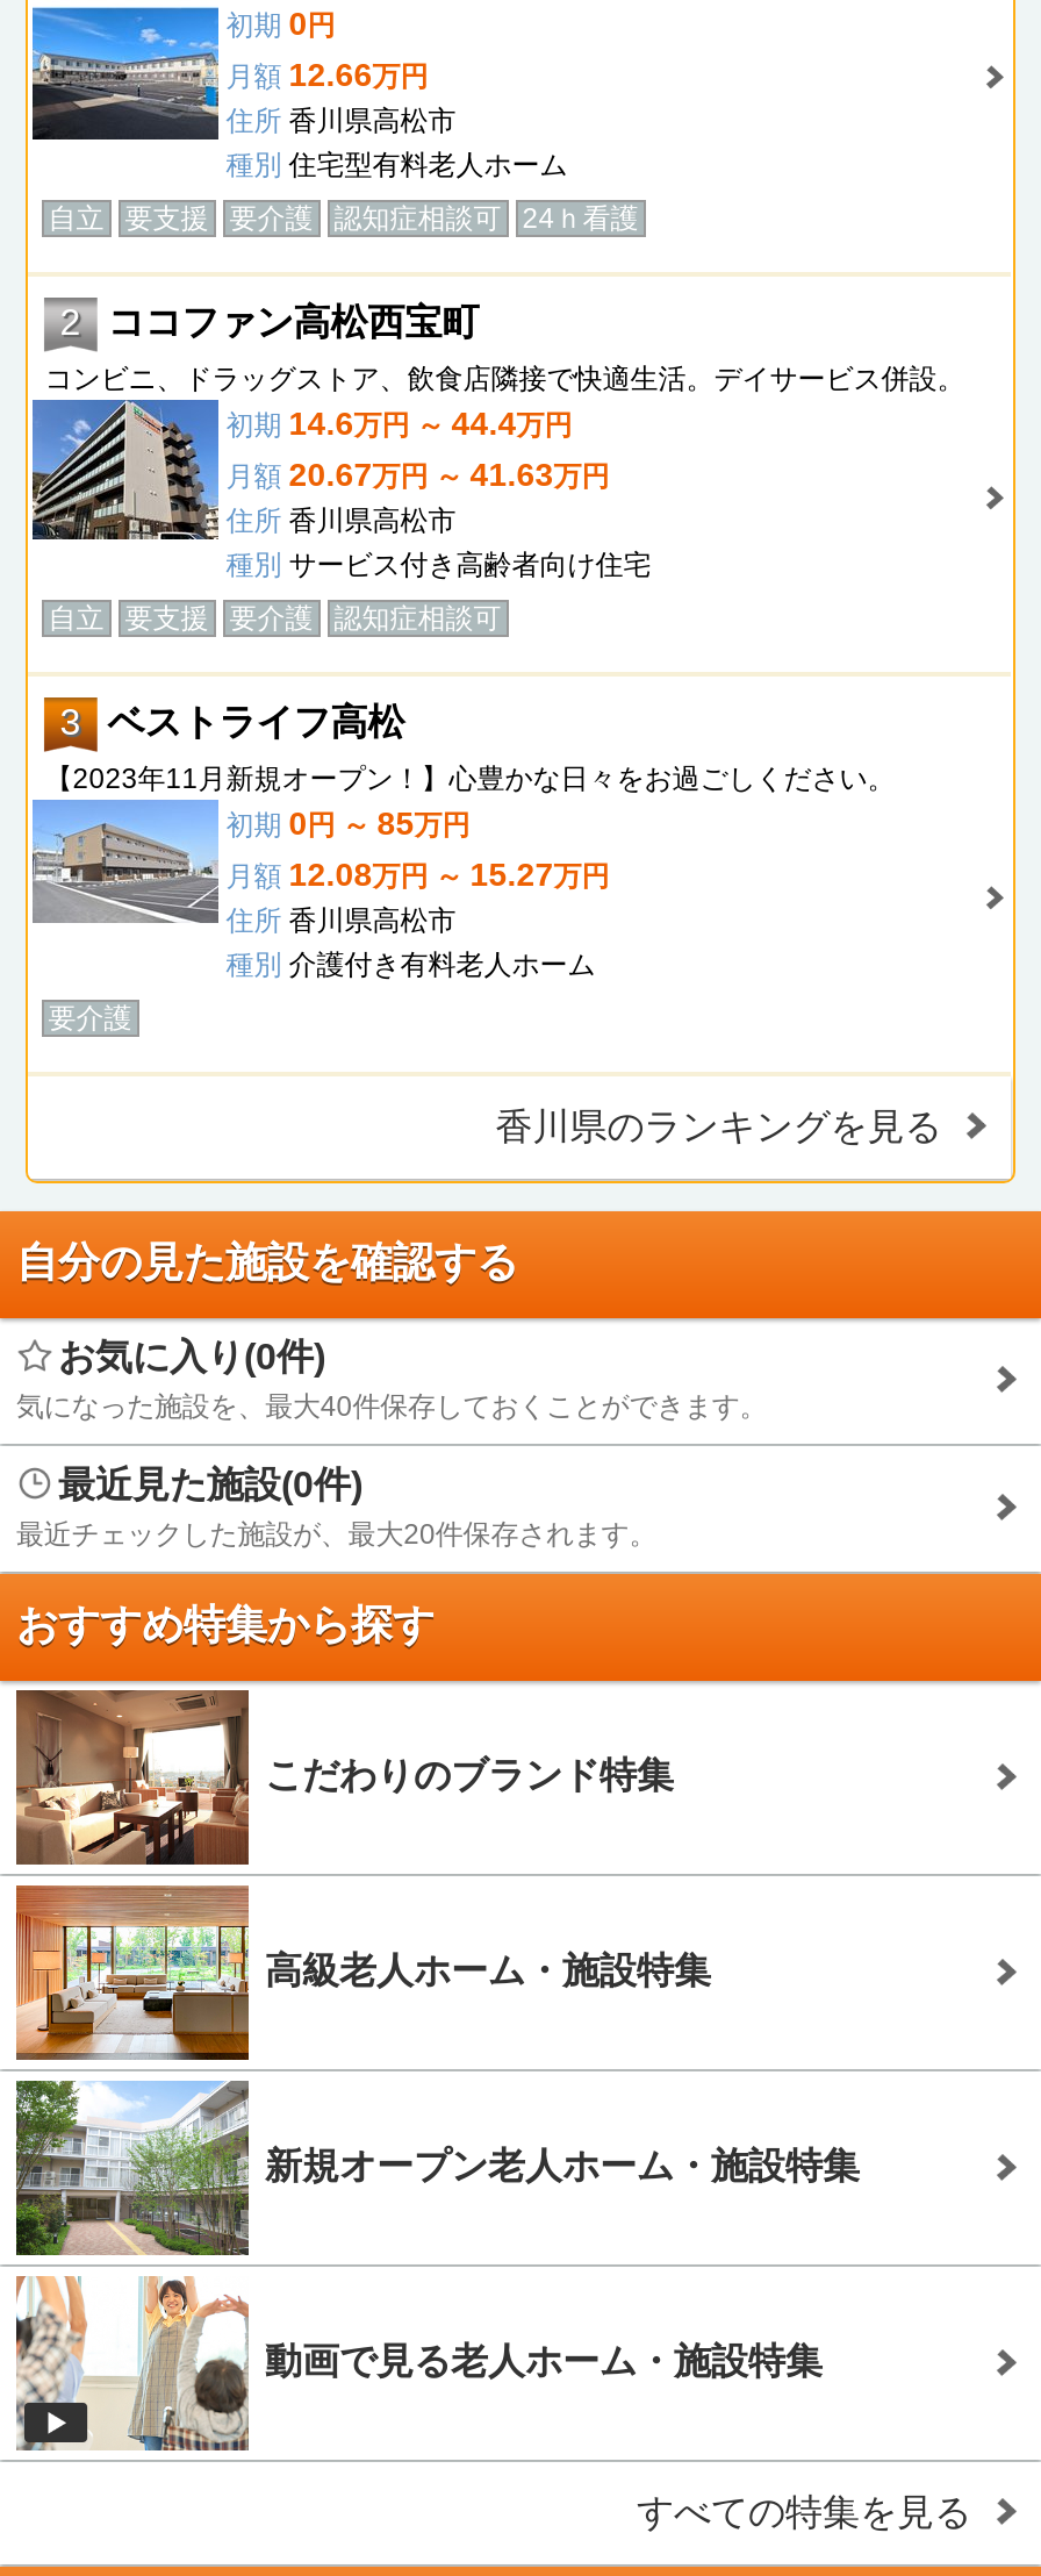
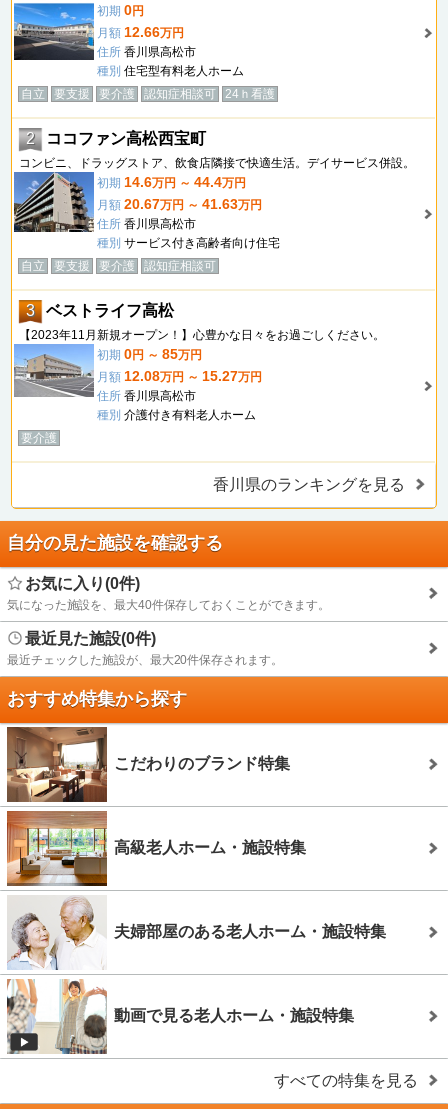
- [image]
- 新規オープン老人ホーム・施設特集
+ [image]
+ 夫婦部屋のある老人ホーム・施設特集
